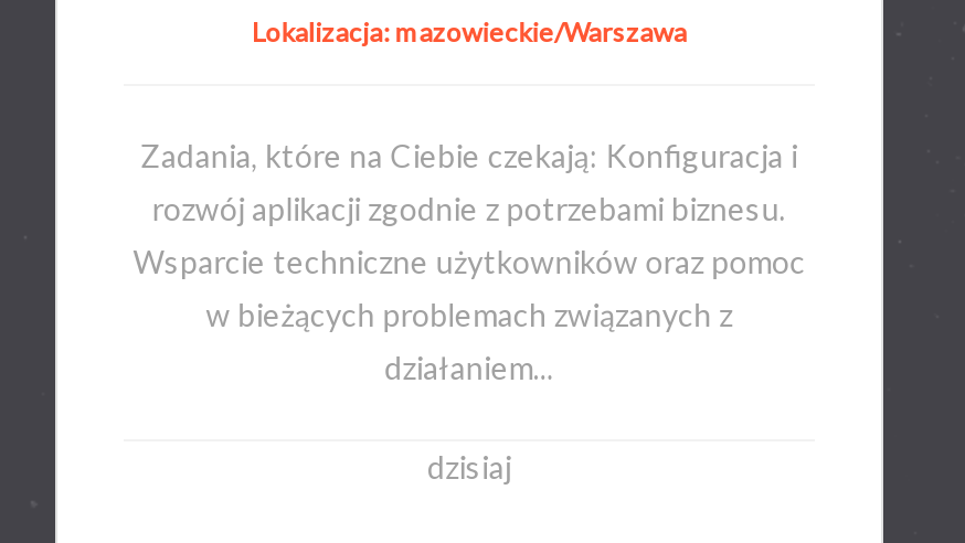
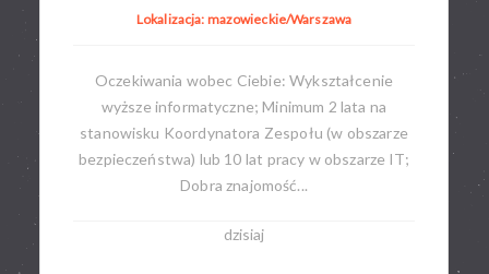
- Zadania, które na Ciebie czekają: Konfiguracja i
- rozwój aplikacji zgodnie z potrzebami biznesu.
- Wsparcie techniczne użytkowników oraz pomoc
- w bieżących problemach związanych z
- działaniem...
+ Oczekiwania wobec Ciebie: Wykształcenie
+ wyższe informatyczne; Minimum 2 lata na
+ stanowisku Koordynatora Zespołu (w obszarze
+ bezpieczeństwa) lub 10 lat pracy w obszarze IT;
+ Dobra znajomość...
